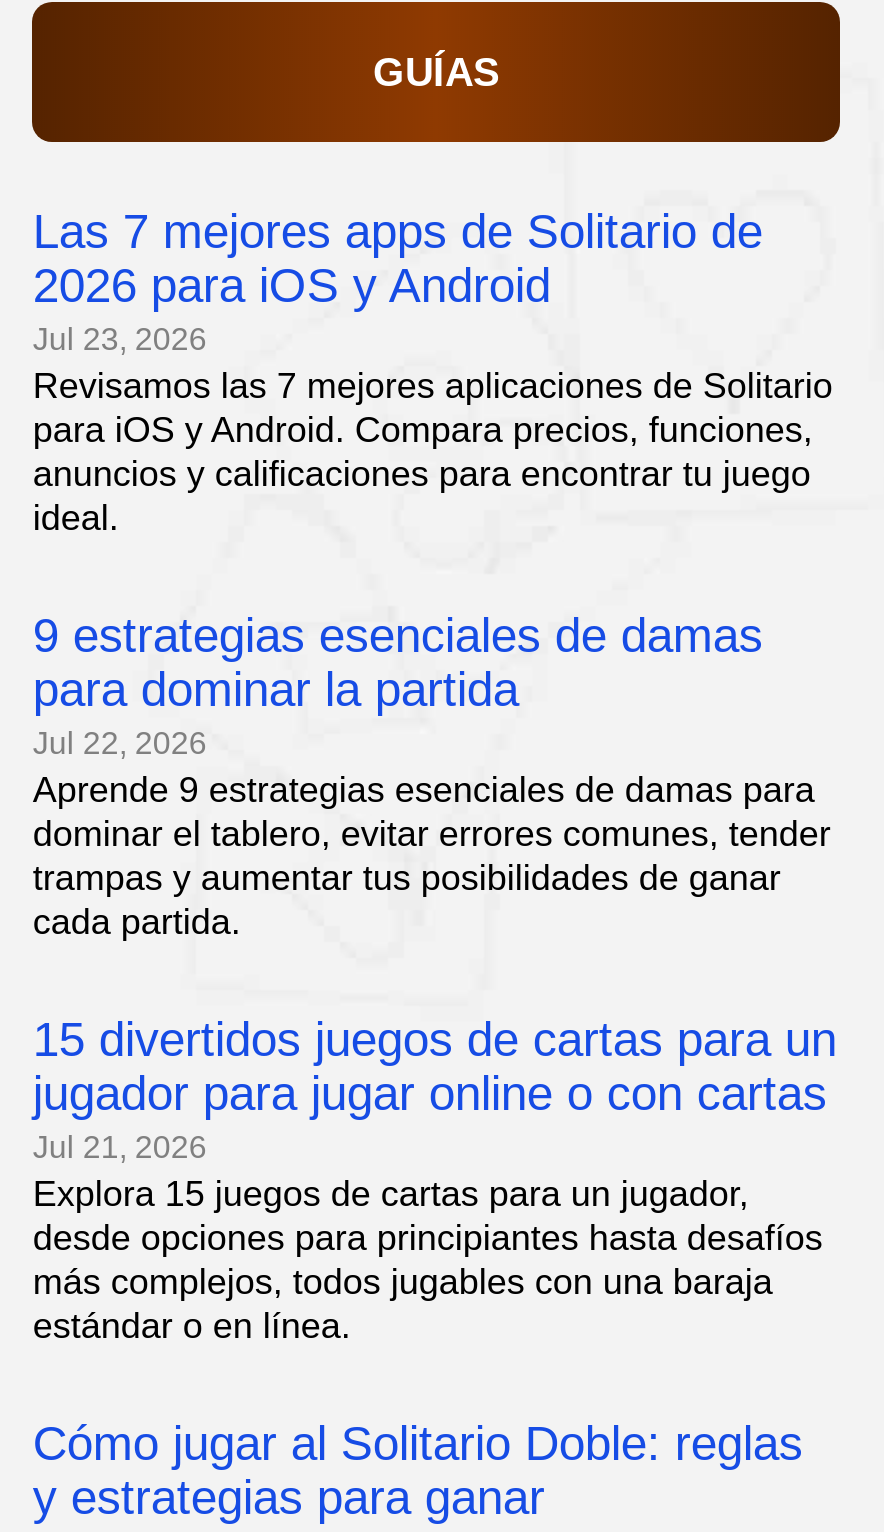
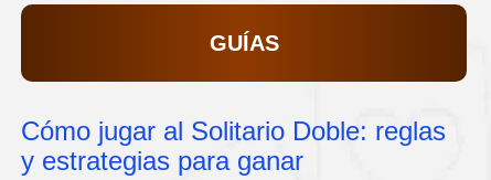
- Las 7 mejores apps de Solitario de
- 2026 para iOS y Android
- Jul 23, 2026
- Revisamos las 7 mejores aplicaciones de Solitario
- para iOS y Android. Compara precios, funciones,
- anuncios y calificaciones para encontrar tu juego
- ideal.
- 9 estrategias esenciales de damas
- para dominar la partida
- Jul 22, 2026
- Aprende 9 estrategias esenciales de damas para
- dominar el tablero, evitar errores comunes, tender
- trampas y aumentar tus posibilidades de ganar
- cada partida.
- 15 divertidos juegos de cartas para un
- jugador para jugar online o con cartas
- Jul 21, 2026
- Explora 15 juegos de cartas para un jugador,
- desde opciones para principiantes hasta desafíos
- más complejos, todos jugables con una baraja
- estándar o en línea.
